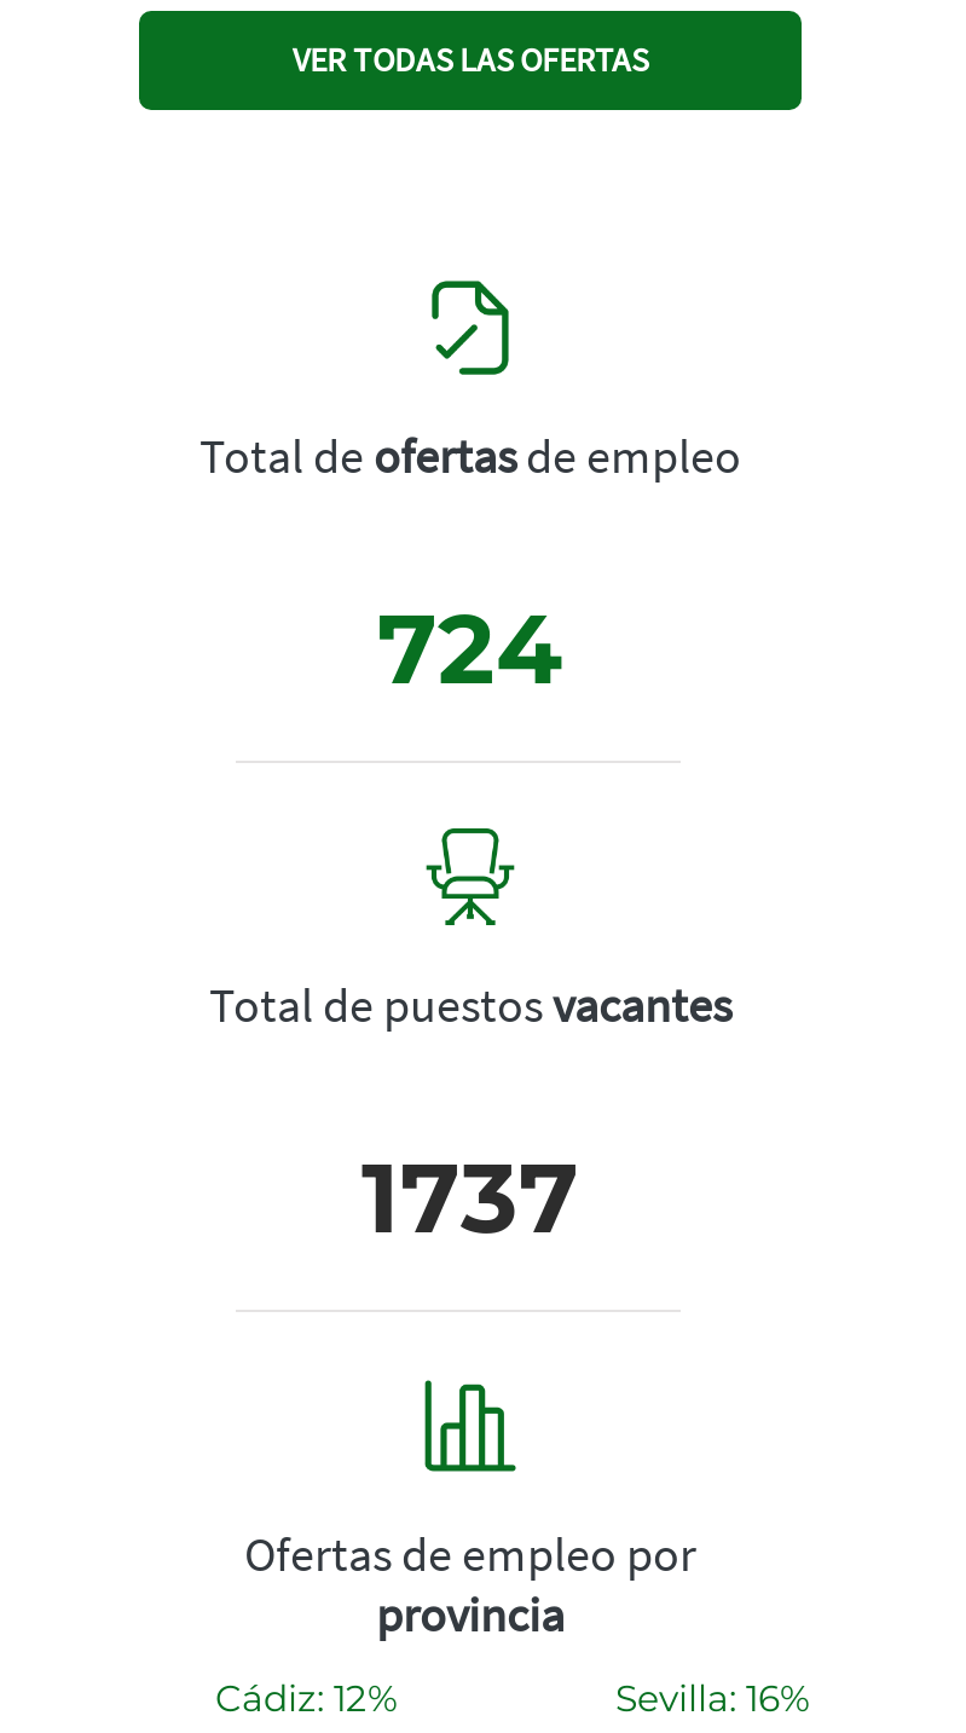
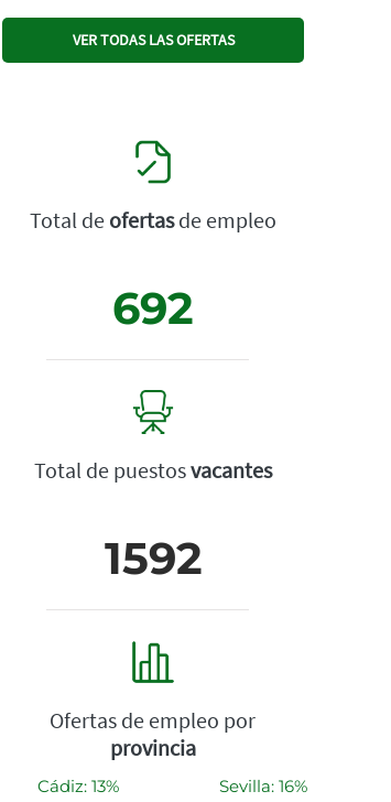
- 724
+ 692

- 1737
+ 1592

- Cádiz: 12%
+ Cádiz: 13%
